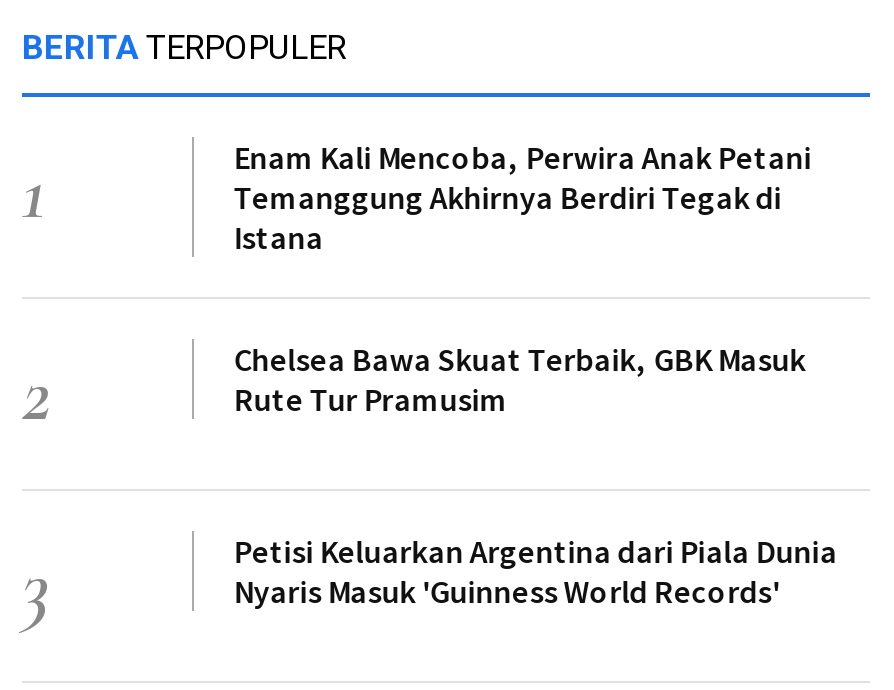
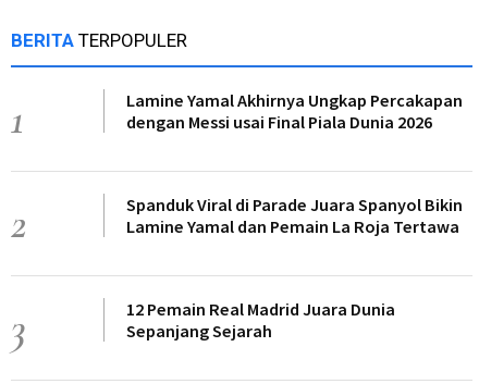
- Enam Kali Mencoba, Perwira Anak Petani
- Temanggung Akhirnya Berdiri Tegak di
- Istana
+ Lamine Yamal Akhirnya Ungkap Percakapan
+ dengan Messi usai Final Piala Dunia 2026

- Chelsea Bawa Skuat Terbaik, GBK Masuk
- Rute Tur Pramusim
+ Spanduk Viral di Parade Juara Spanyol Bikin
+ Lamine Yamal dan Pemain La Roja Tertawa

- Petisi Keluarkan Argentina dari Piala Dunia
- Nyaris Masuk 'Guinness World Records'
+ 12 Pemain Real Madrid Juara Dunia
+ Sepanjang Sejarah
